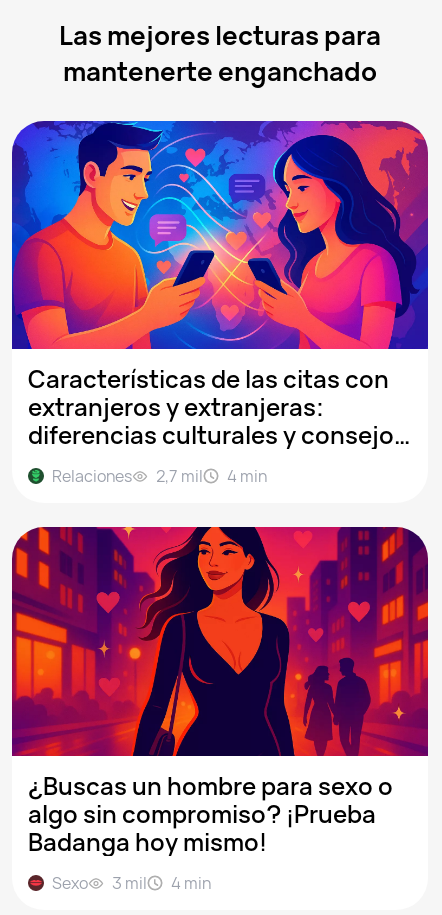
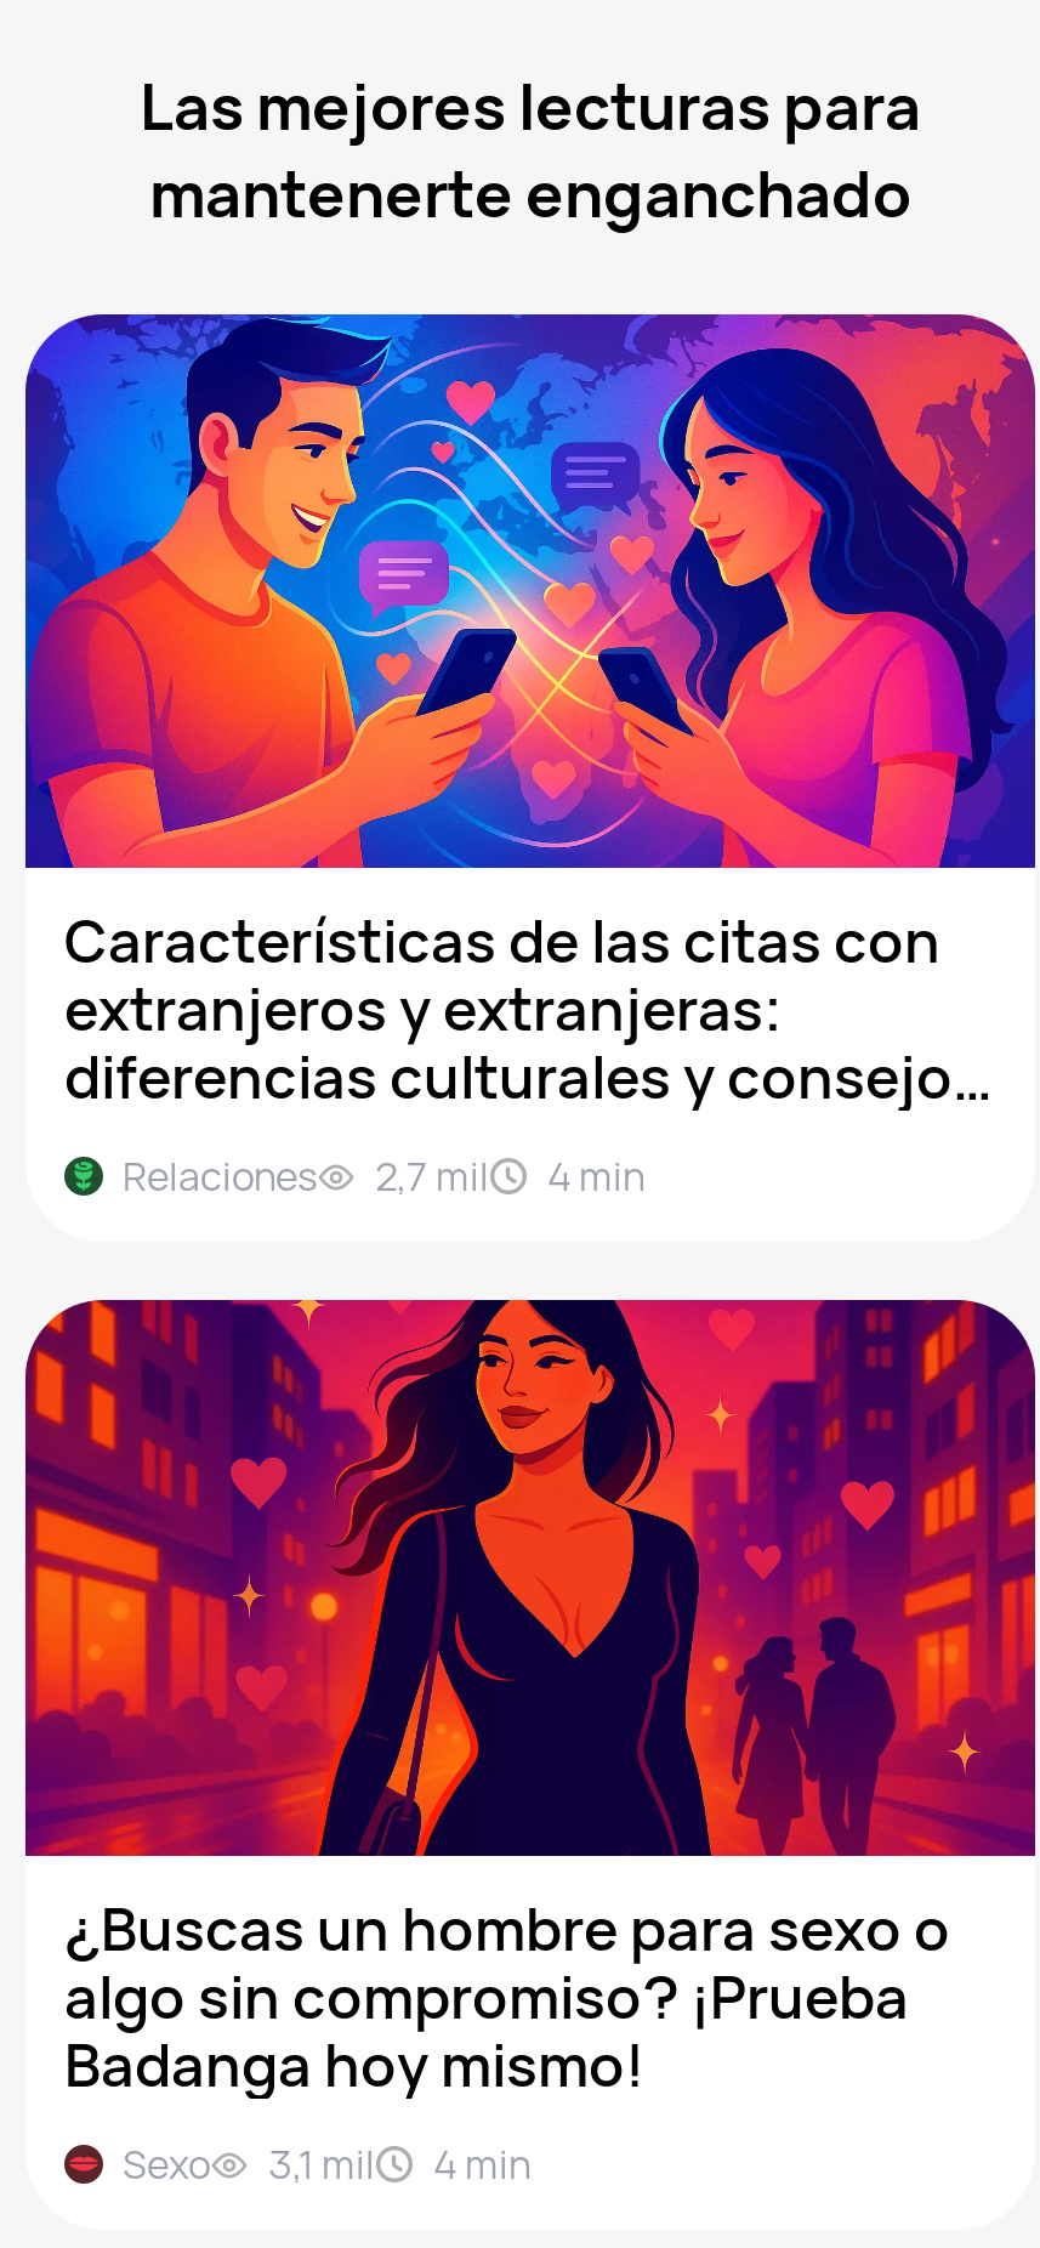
- Sexo 3 mil 4 min
+ Sexo 3,1 mil 4 min
